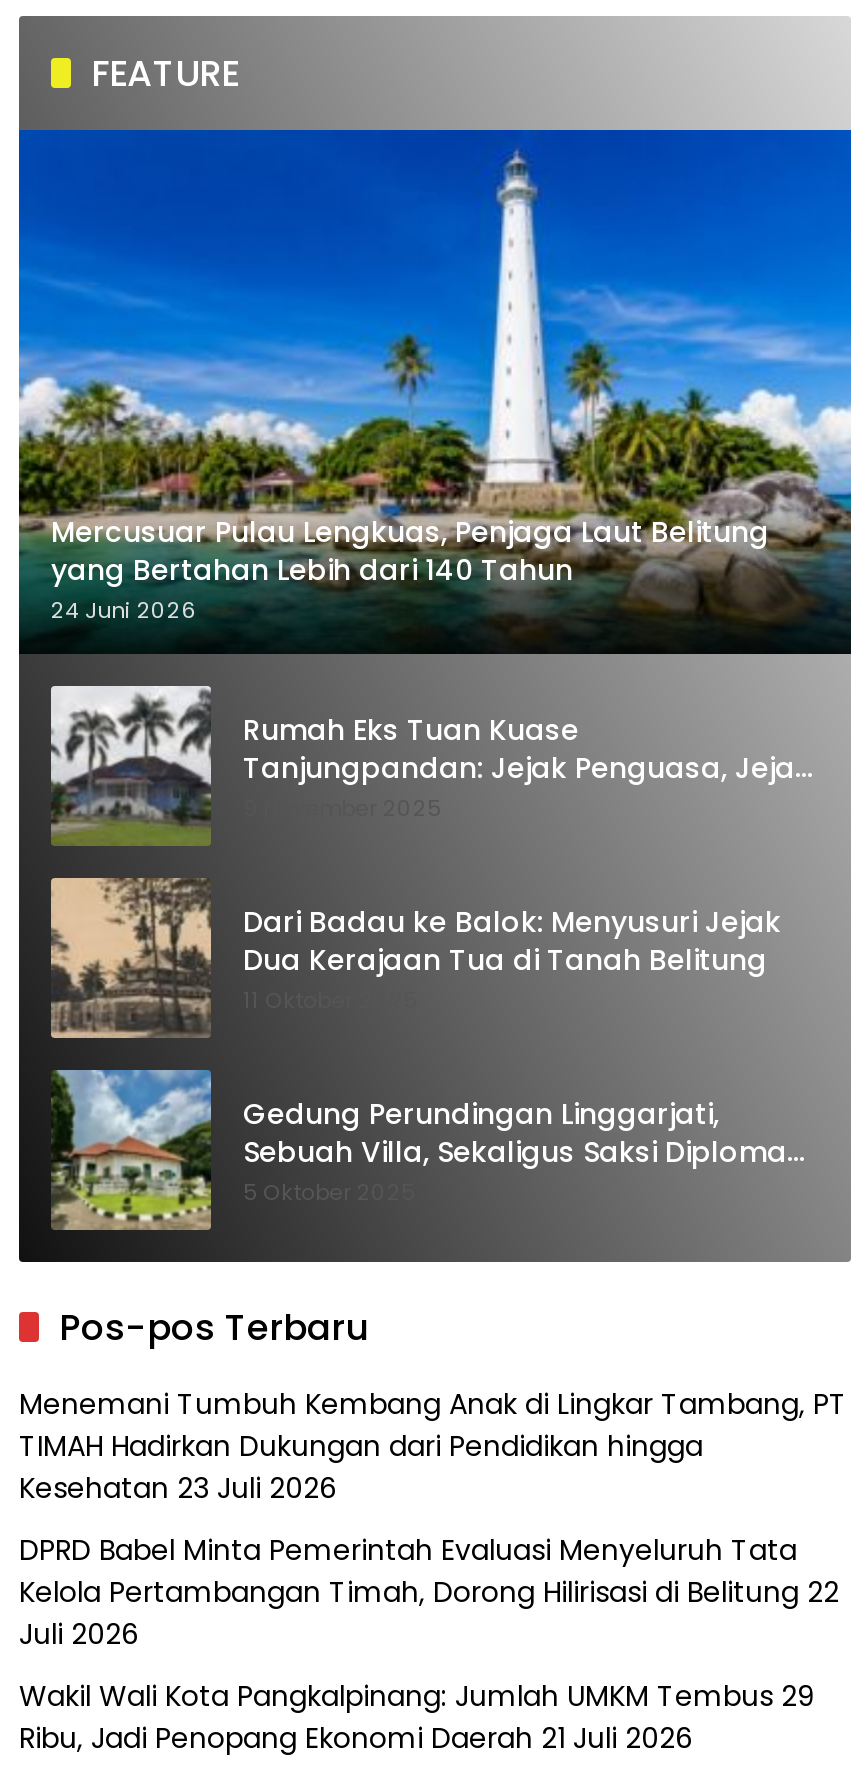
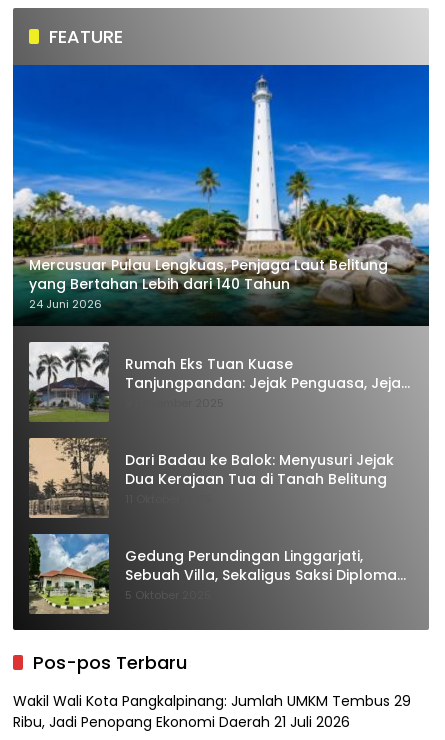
- Menemani Tumbuh Kembang Anak di Lingkar Tambang, PT
- TIMAH Hadirkan Dukungan dari Pendidikan hingga
- Kesehatan 23 Juli 2026
- DPRD Babel Minta Pemerintah Evaluasi Menyeluruh Tata
- Kelola Pertambangan Timah, Dorong Hilirisasi di Belitung 22
- Juli 2026
